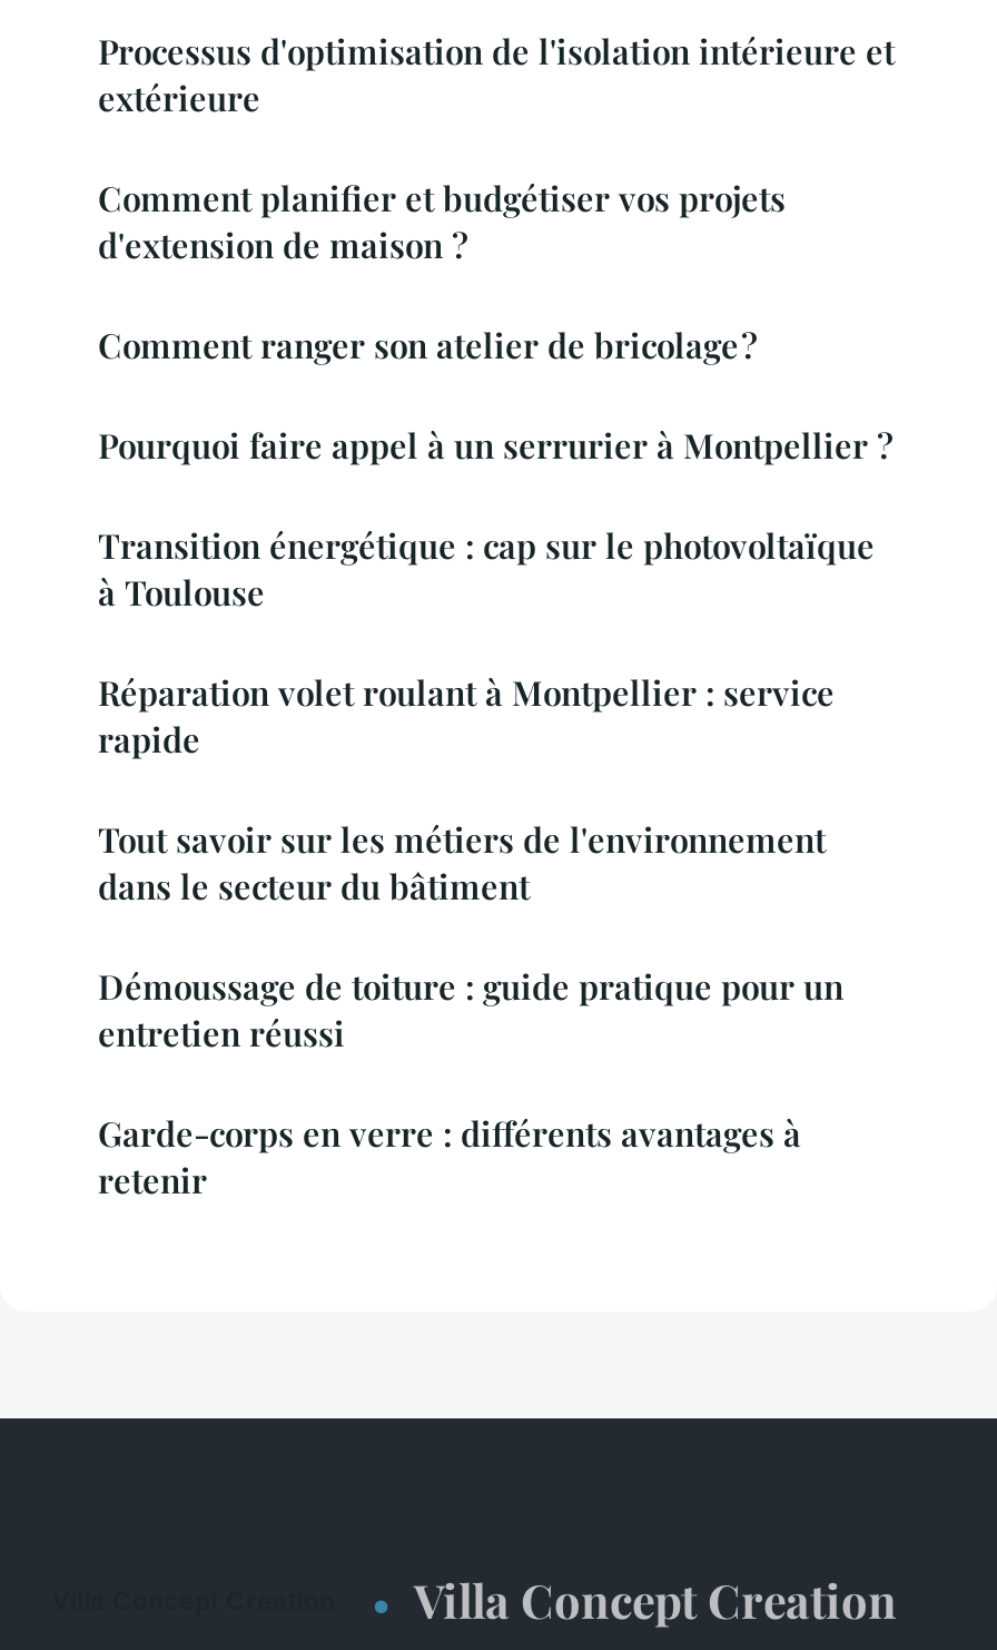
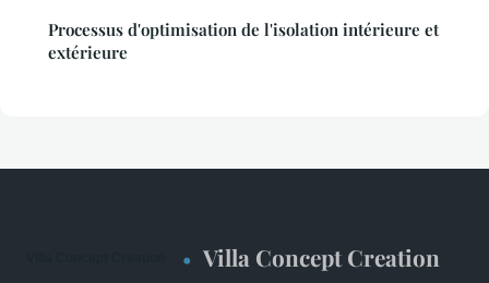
- Comment planifier et budgétiser vos projets
- d'extension de maison ?
- Comment ranger son atelier de bricolage ?
- Pourquoi faire appel à un serrurier à Montpellier ?
- Transition énergétique : cap sur le photovoltaïque
- à Toulouse
- Réparation volet roulant à Montpellier : service
- rapide
- Tout savoir sur les métiers de l'environnement
- dans le secteur du bâtiment
- Démoussage de toiture : guide pratique pour un
- entretien réussi
- Garde-corps en verre : différents avantages à
- retenir
